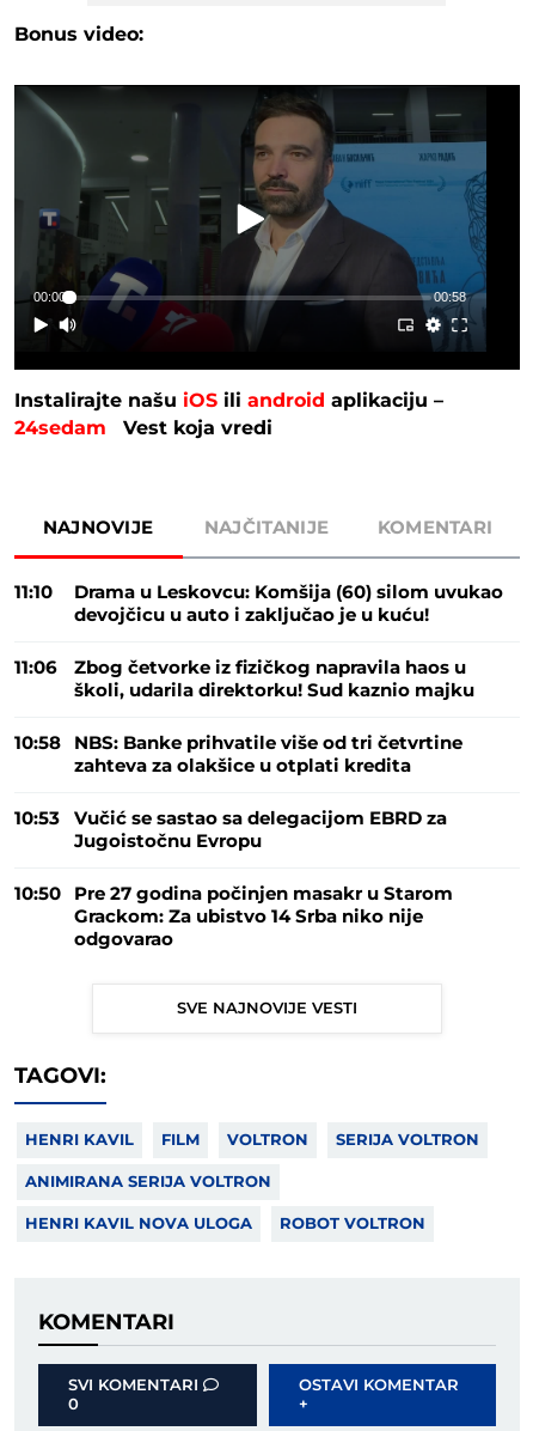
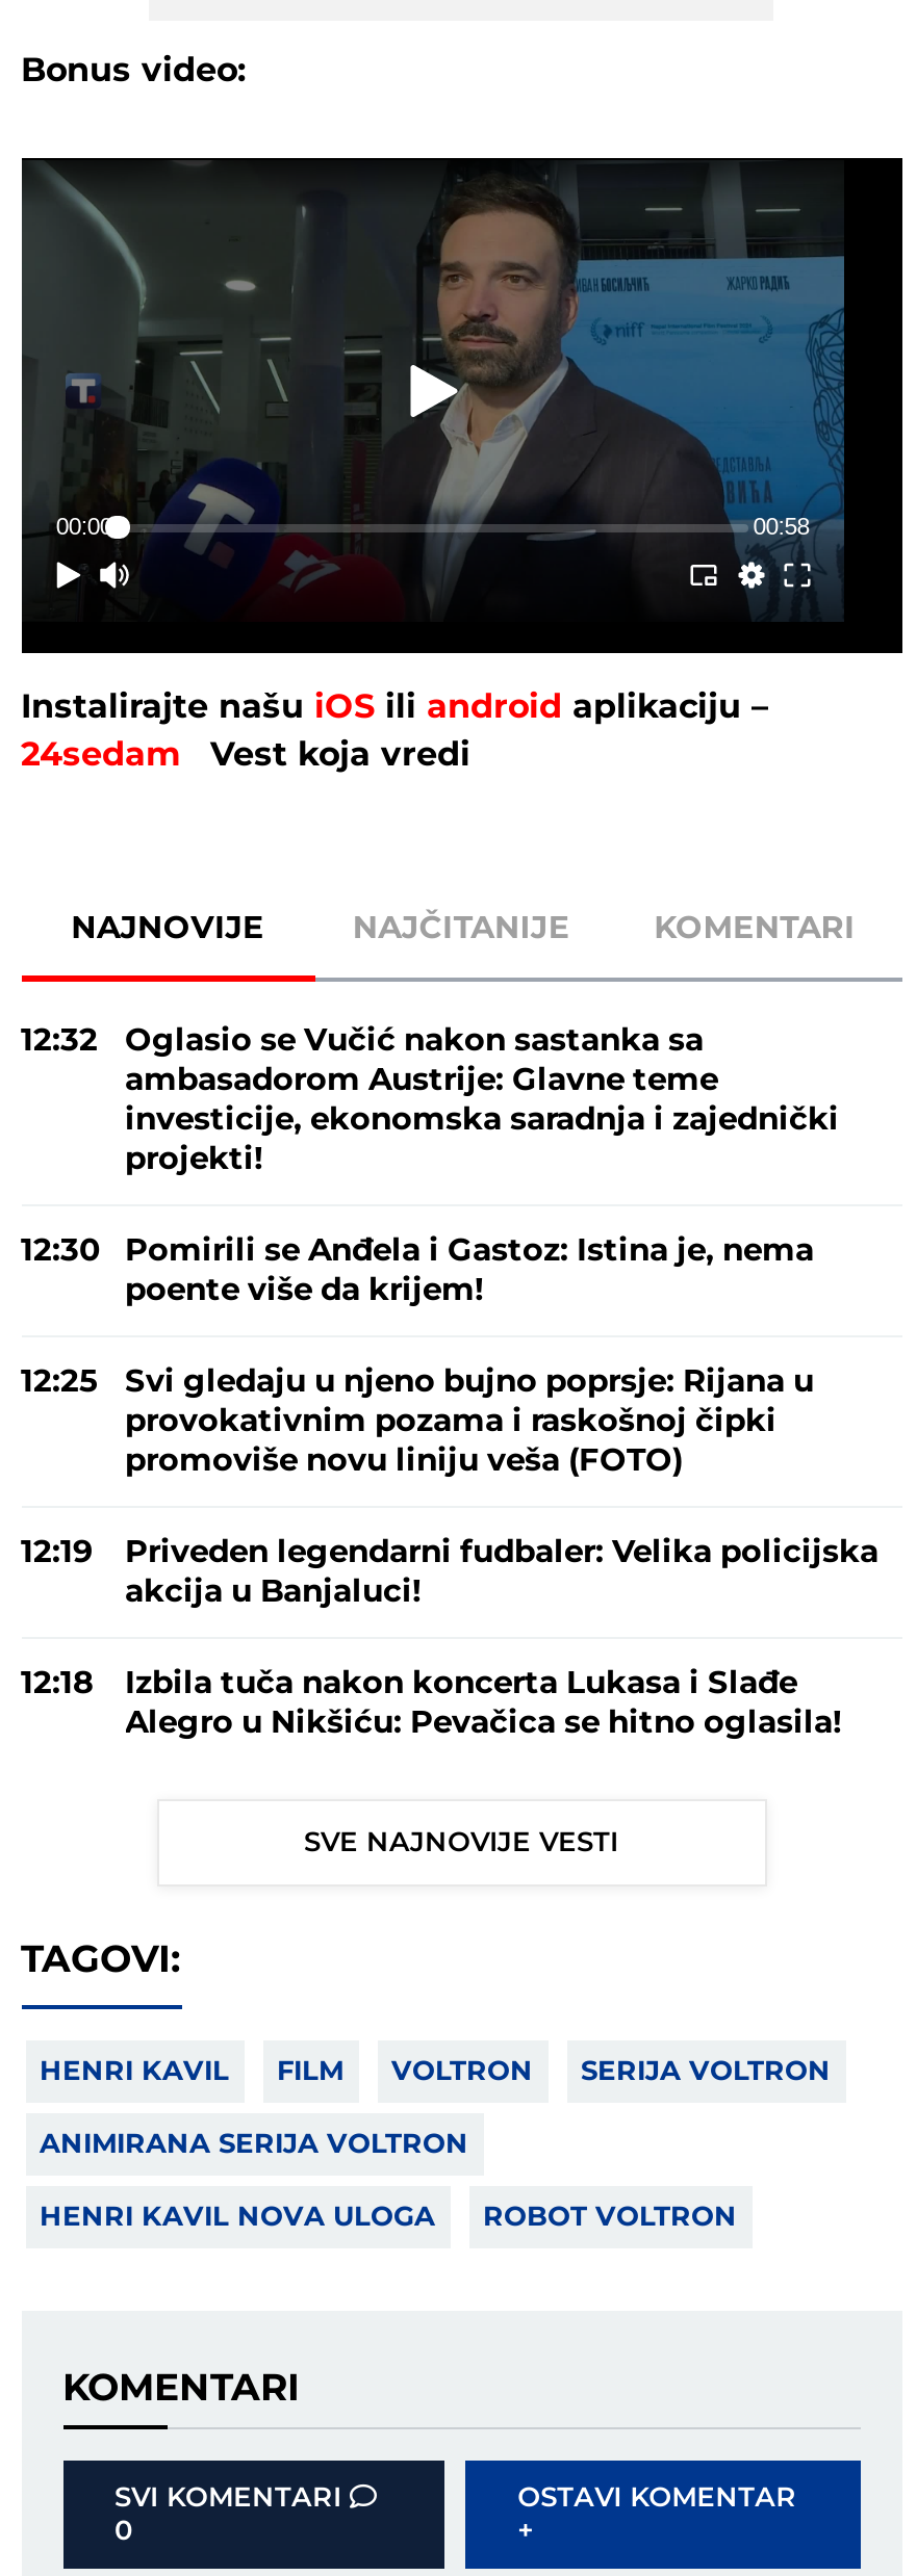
- 11:10
+ 12:32

- Drama u Leskovcu: Komšija (60) silom uvukao
- devojčicu u auto i zaključao je u kuću!
+ Oglasio se Vučić nakon sastanka sa
+ ambasadorom Austrije: Glavne teme
+ investicije, ekonomska saradnja i zajednički
+ projekti!

- 11:06
+ 12:30

- Zbog četvorke iz fizičkog napravila haos u
- školi, udarila direktorku! Sud kaznio majku
+ Pomirili se Anđela i Gastoz: Istina je, nema
+ poente više da krijem!

- 10:58
+ 12:25

- NBS: Banke prihvatile više od tri četvrtine
- zahteva za olakšice u otplati kredita
+ Svi gledaju u njeno bujno poprsje: Rijana u
+ provokativnim pozama i raskošnoj čipki
+ promoviše novu liniju veša (FOTO)

- 10:53
+ 12:19

- Vučić se sastao sa delegacijom EBRD za
- Jugoistočnu Evropu
+ Priveden legendarni fudbaler: Velika policijska
+ akcija u Banjaluci!

- 10:50
+ 12:18

- Pre 27 godina počinjen masakr u Starom
- Grackom: Za ubistvo 14 Srba niko nije
- odgovarao
+ Izbila tuča nakon koncerta Lukasa i Slađe
+ Alegro u Nikšiću: Pevačica se hitno oglasila!
